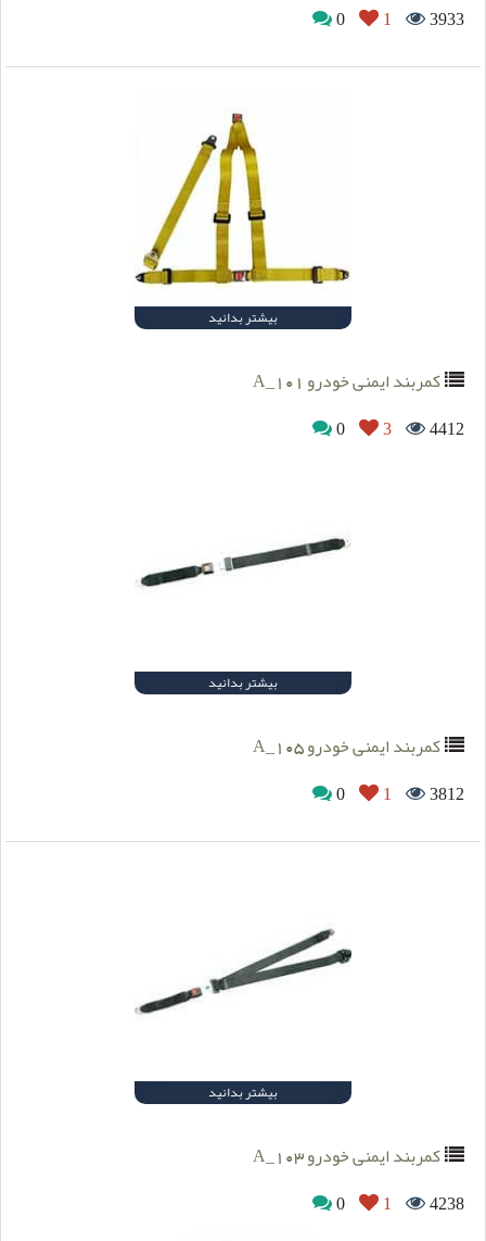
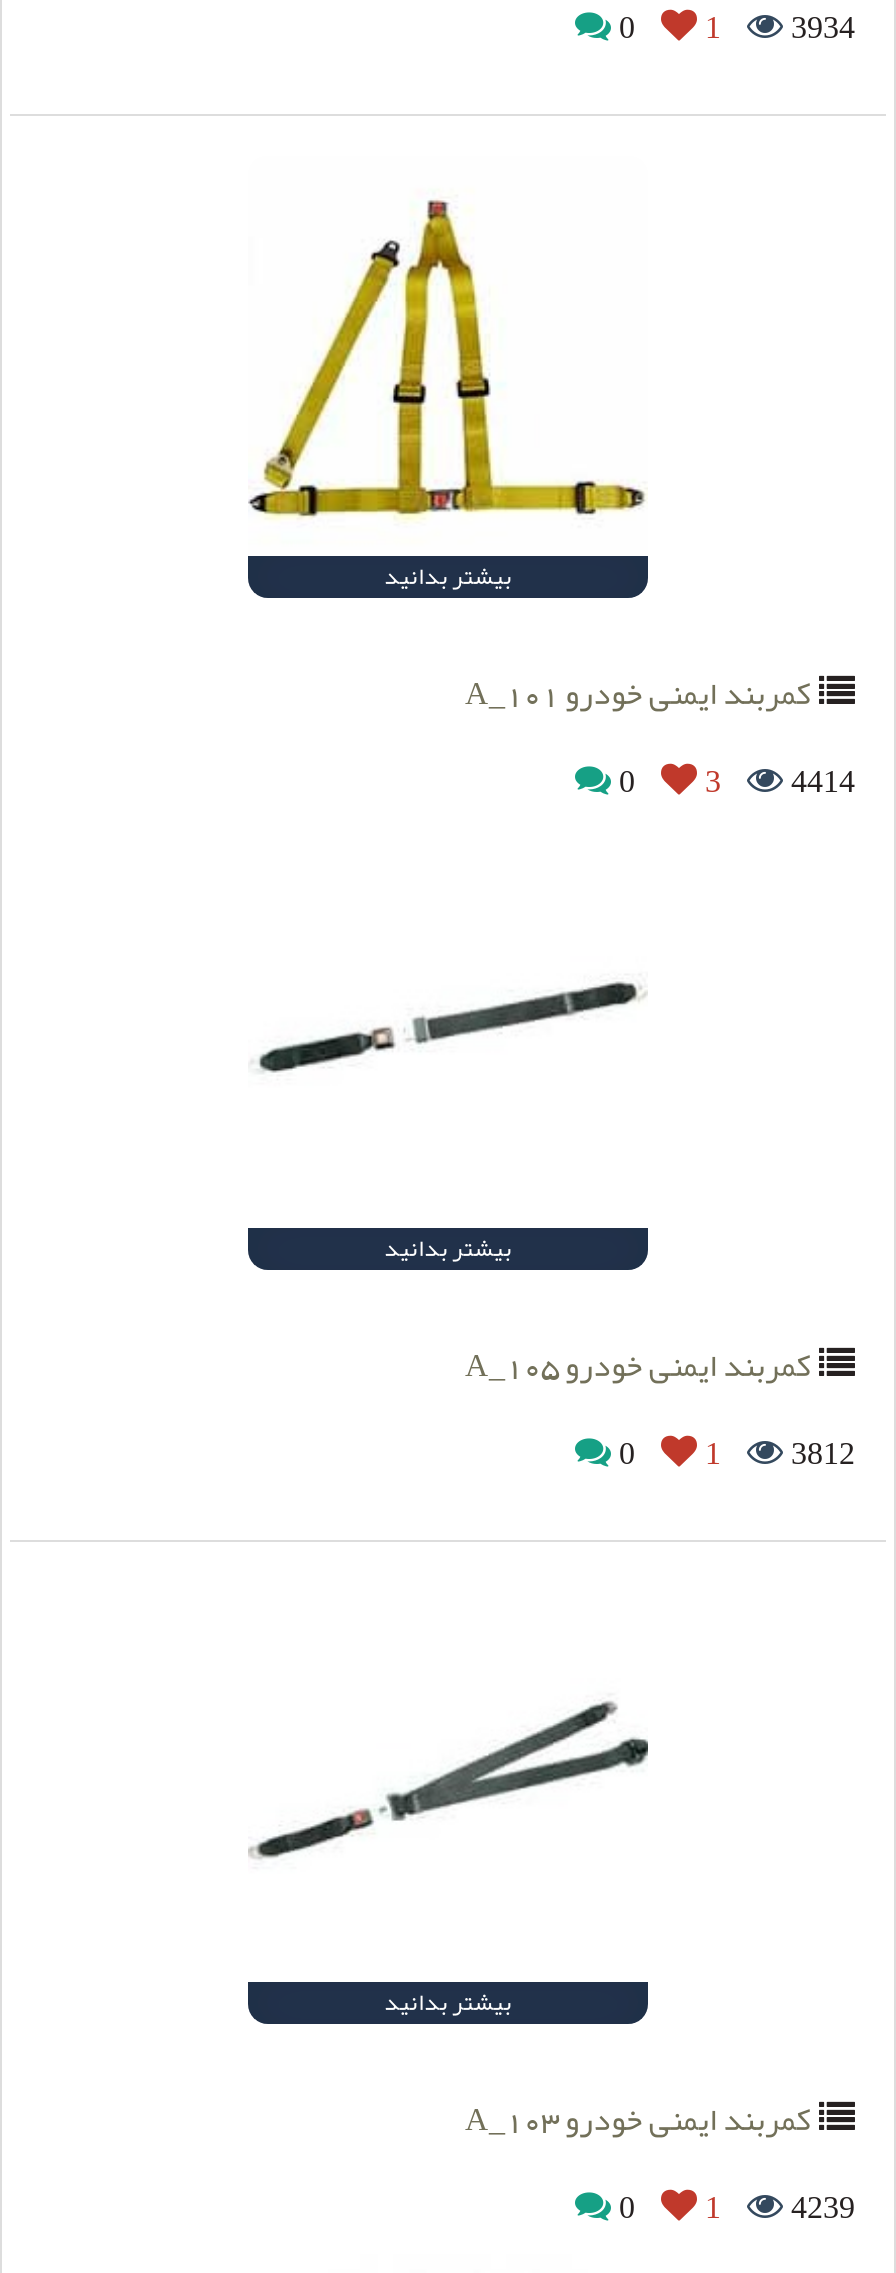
- 0 1 3933
+ 0 1 3934

- 0 3 4412
+ 0 3 4414

- 0 1 4238
+ 0 1 4239
